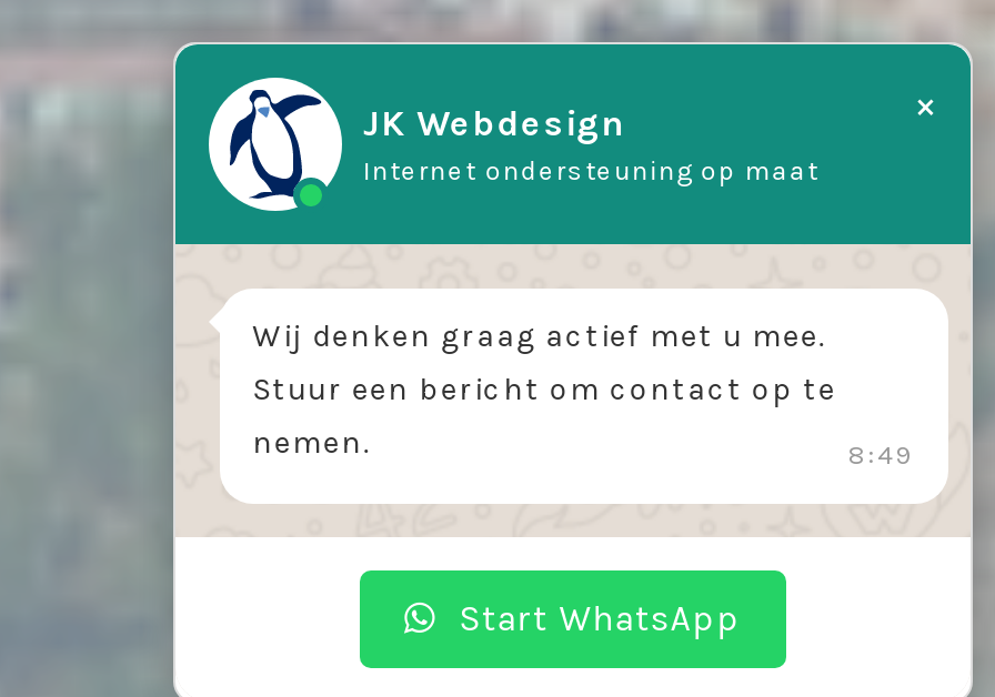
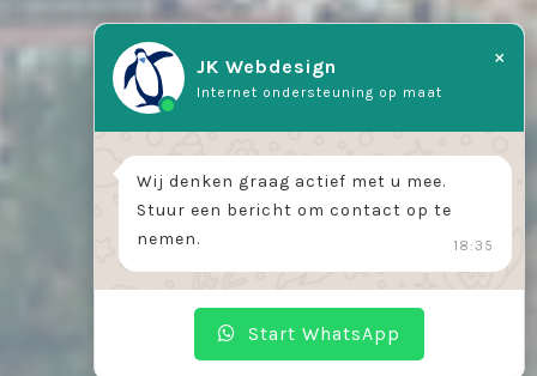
- 8:49
+ 18:35
